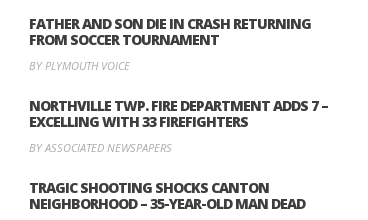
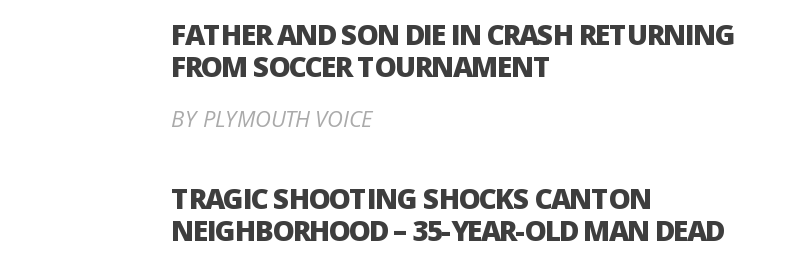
- NORTHVILLE TWP. FIRE DEPARTMENT ADDS 7 –
- EXCELLING WITH 33 FIREFIGHTERS
- BY ASSOCIATED NEWSPAPERS
